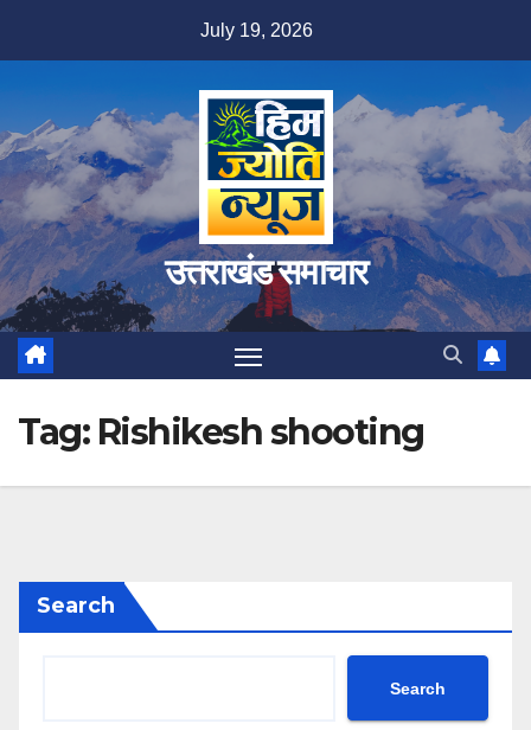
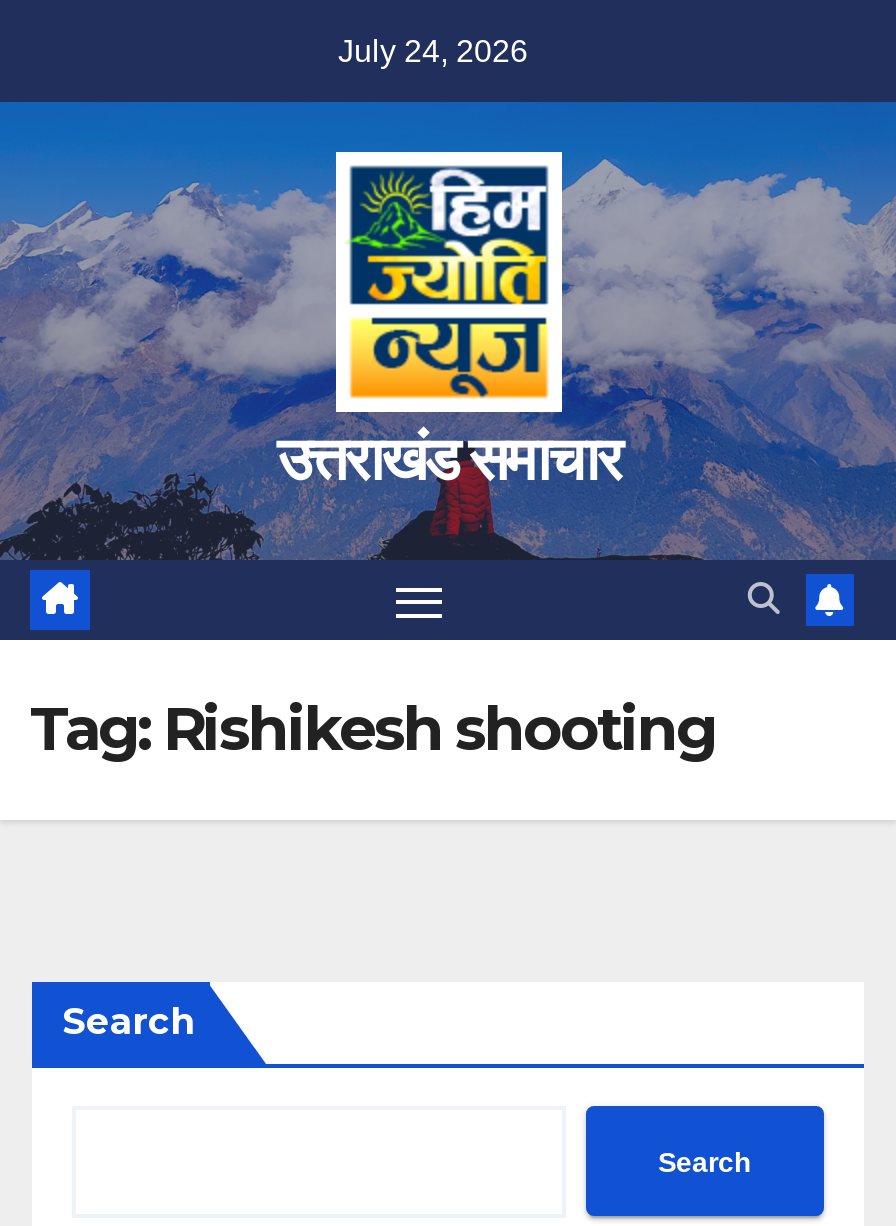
- July 19, 2026
+ July 24, 2026
